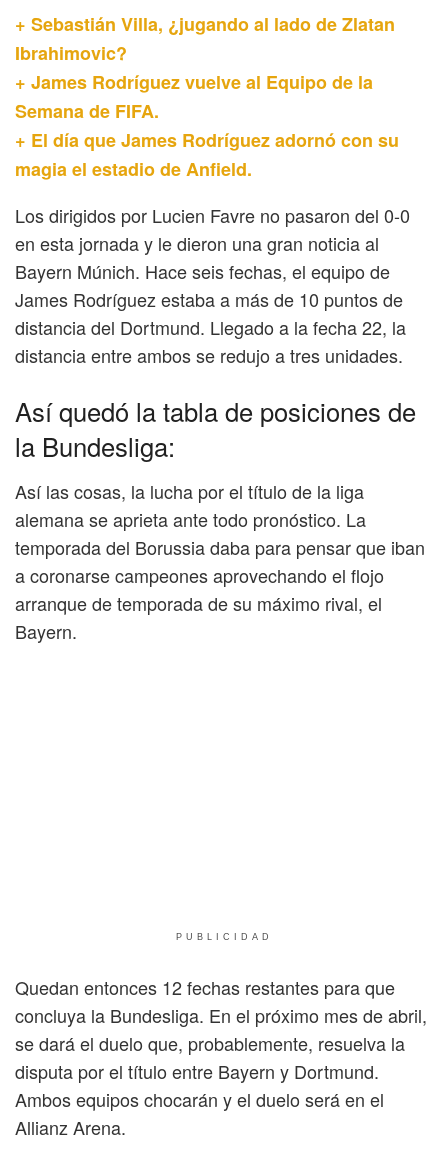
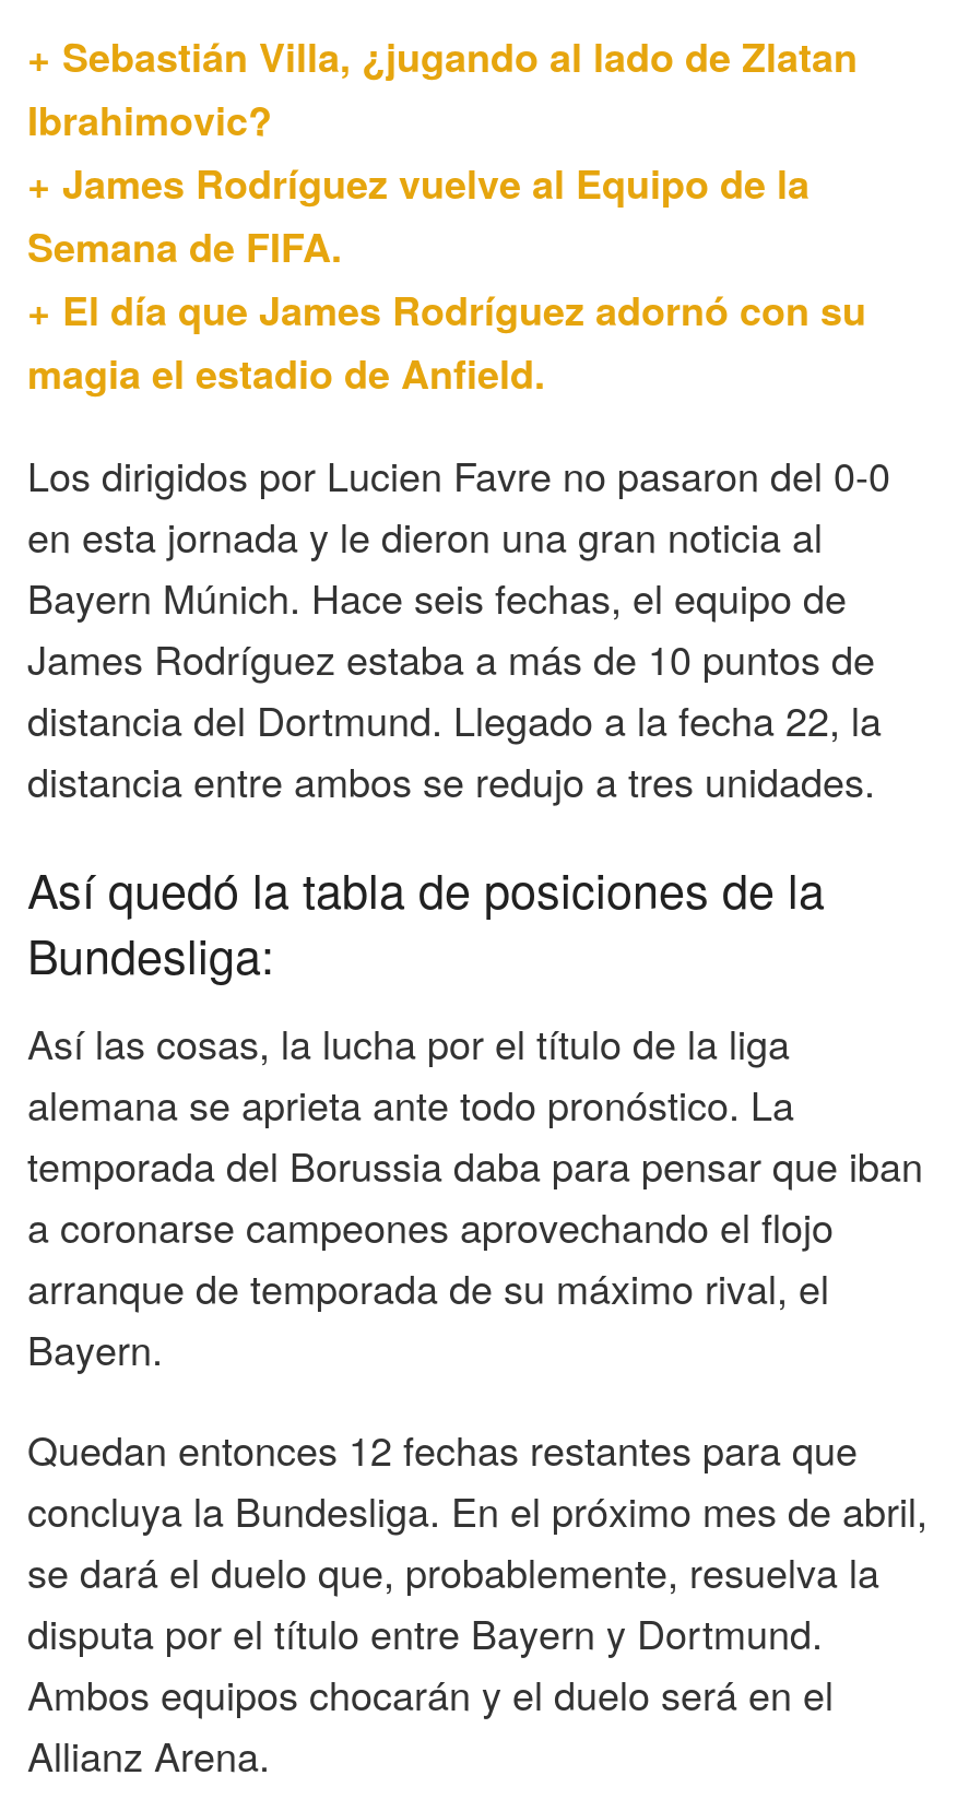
- PUBLICIDAD
